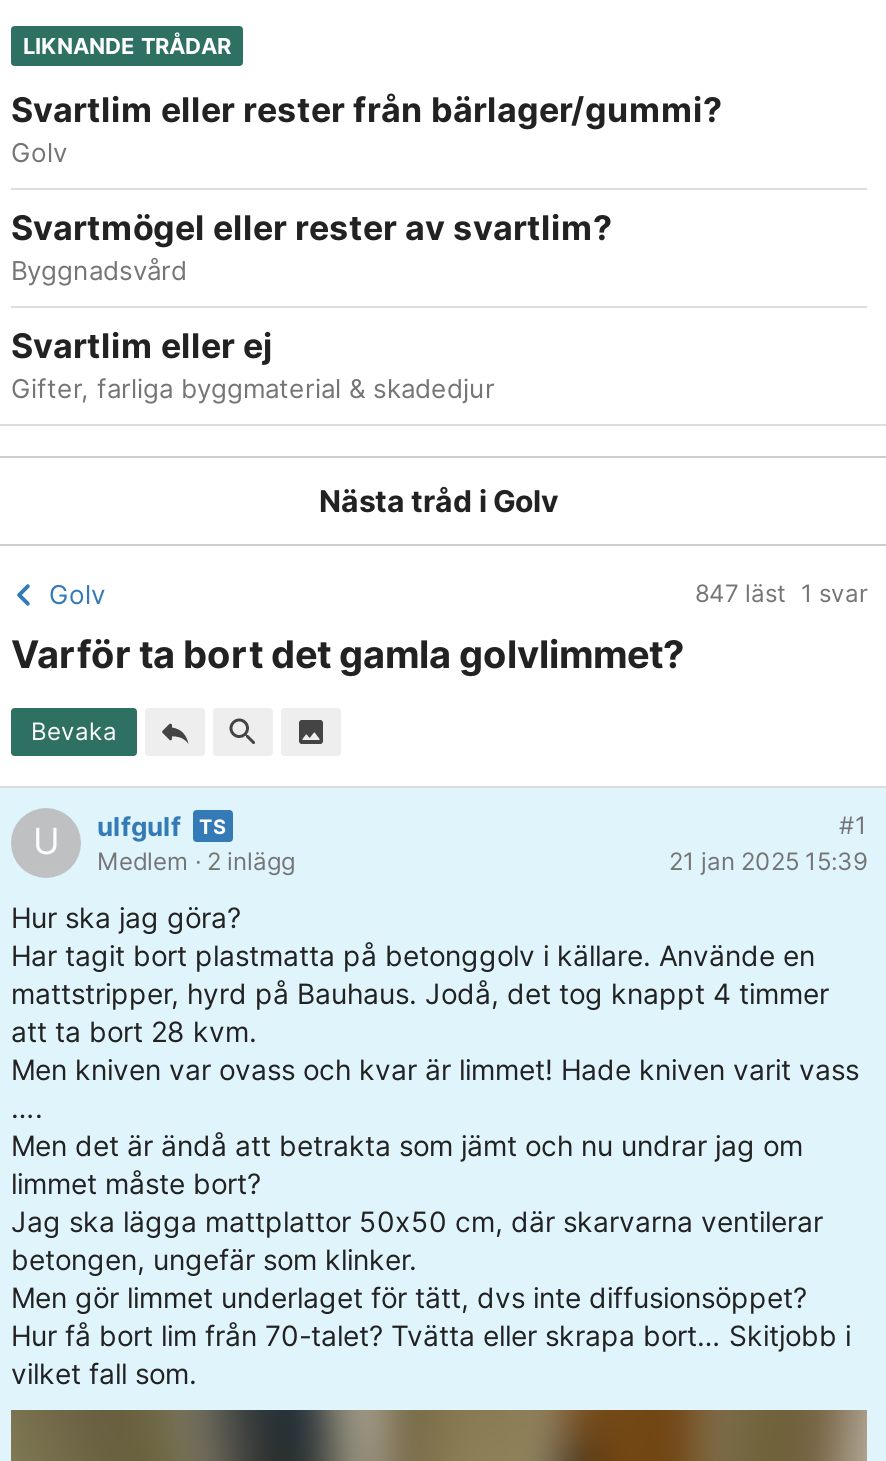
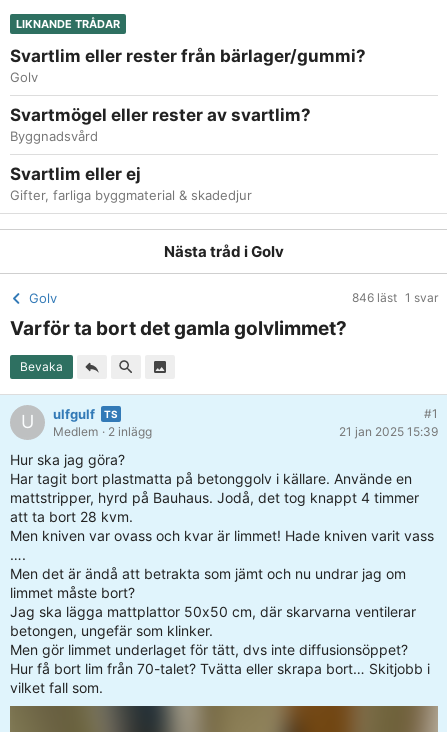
- 847 läst 1 svar
+ 846 läst 1 svar
